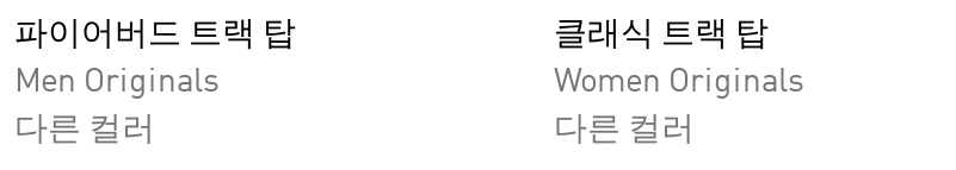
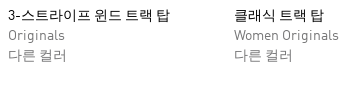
- 파이어버드 트랙 탑
- Men Originals
+ 3-스트라이프 윈드 트랙 탑
+ Originals
